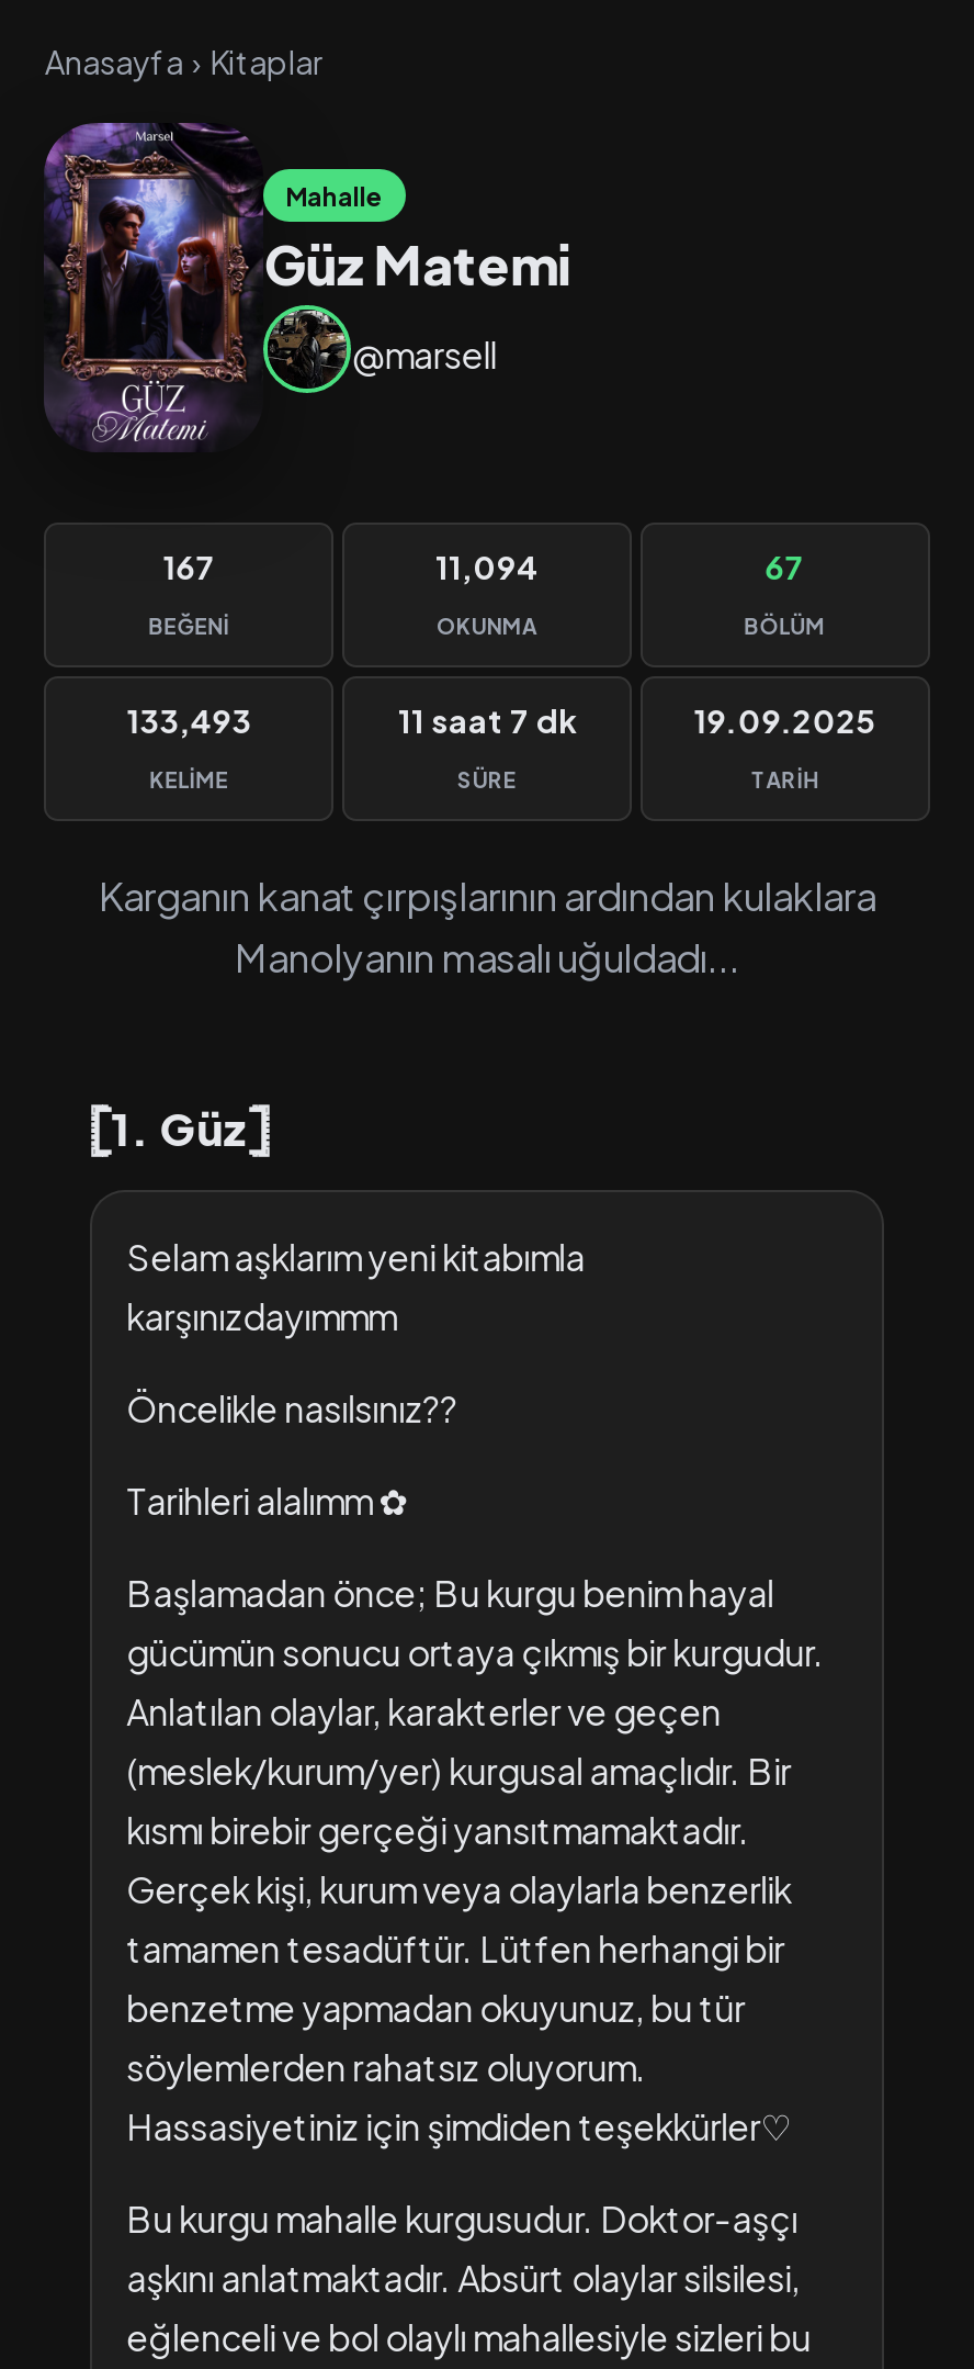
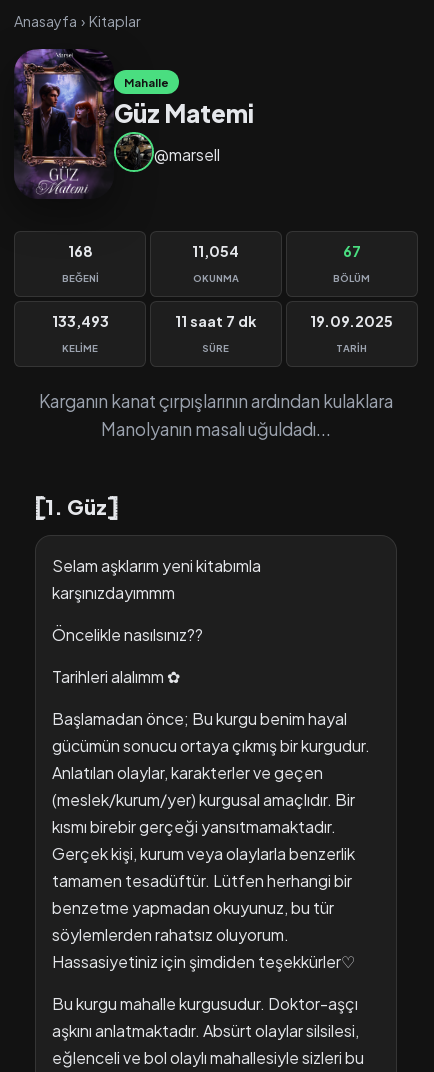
- 167
+ 168

- 11,094
+ 11,054
